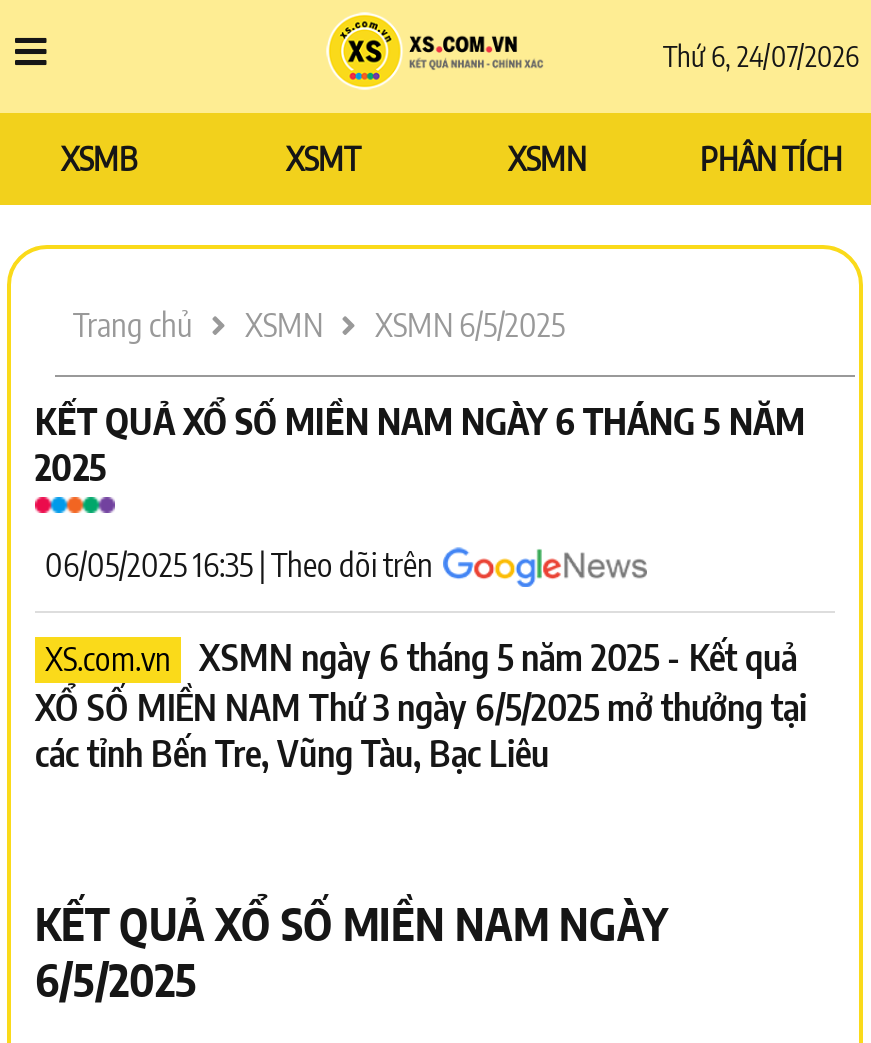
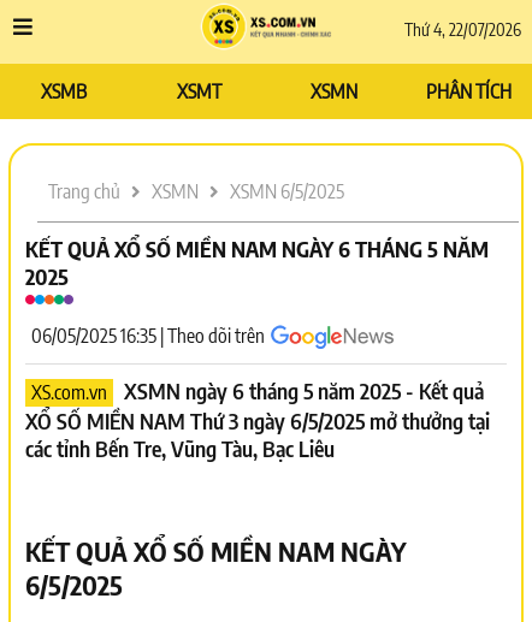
- Thứ 6, 24/07/2026
+ Thứ 4, 22/07/2026
